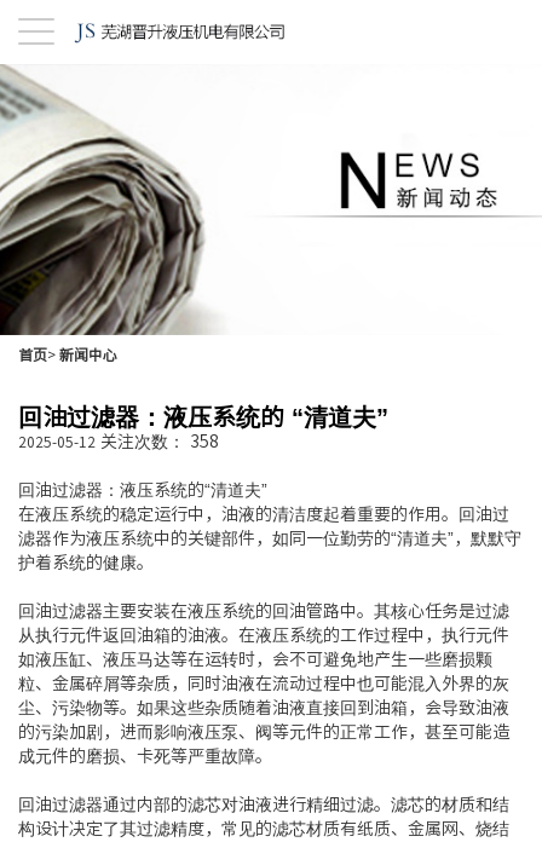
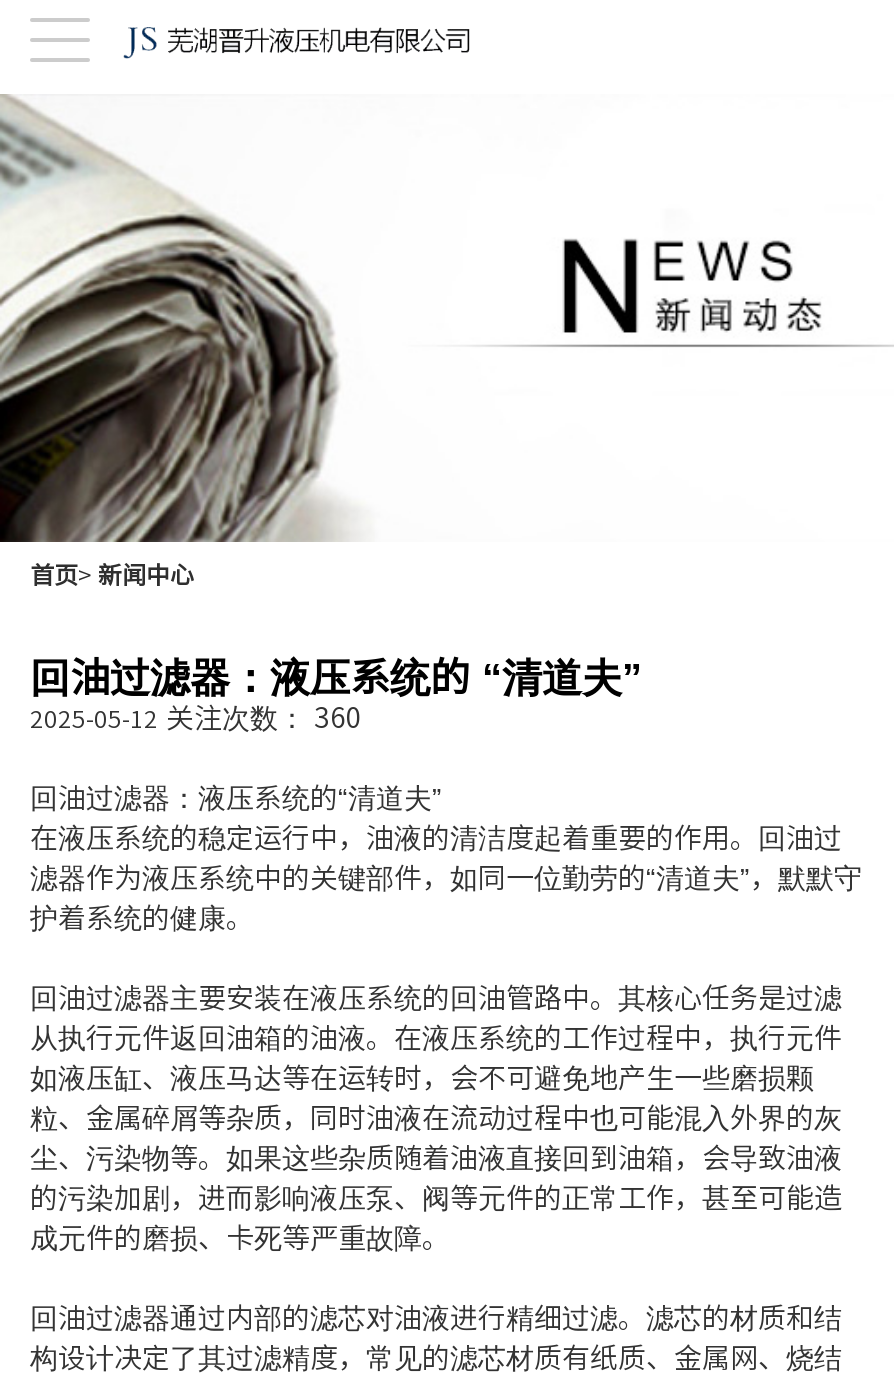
- 2025-05-12关注次数：358
+ 2025-05-12关注次数：360
